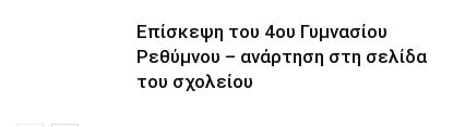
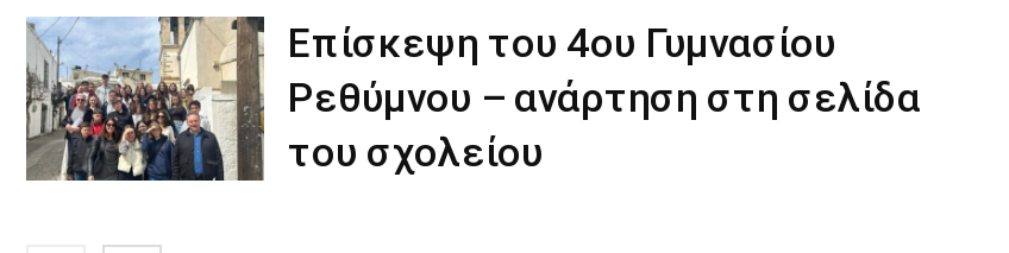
+ [image]
